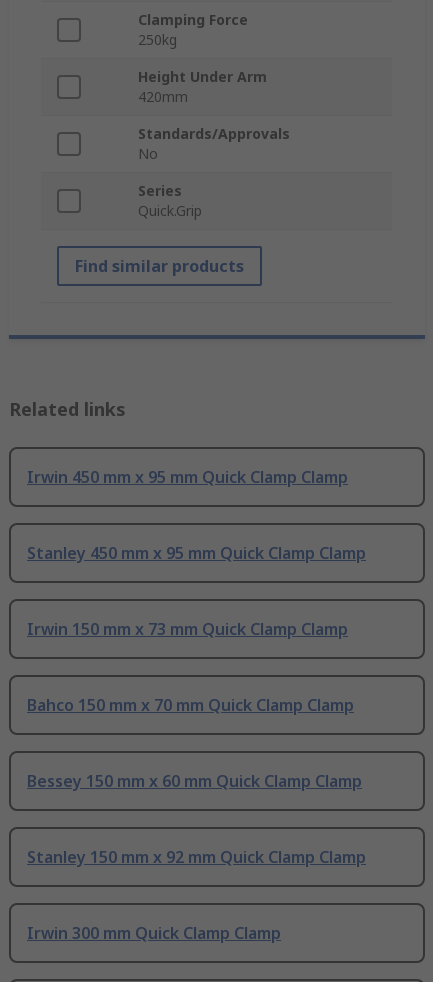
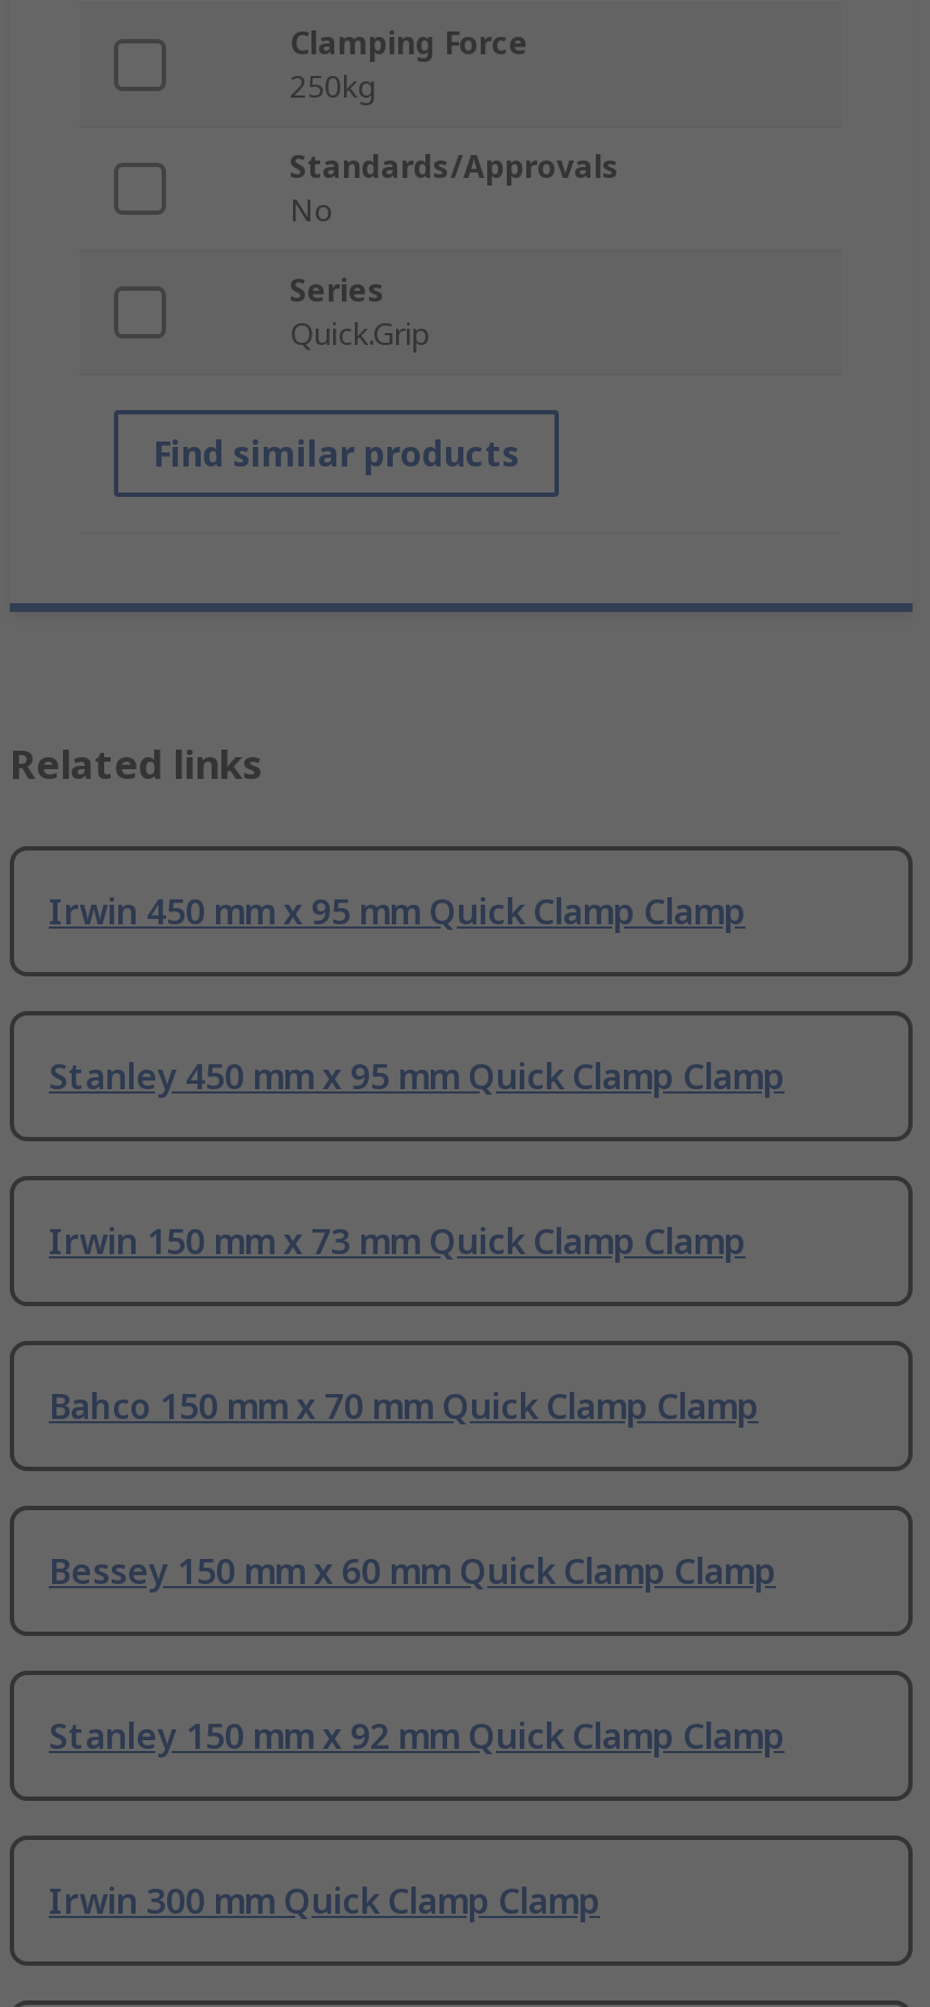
- Height Under Arm
- 420mm
